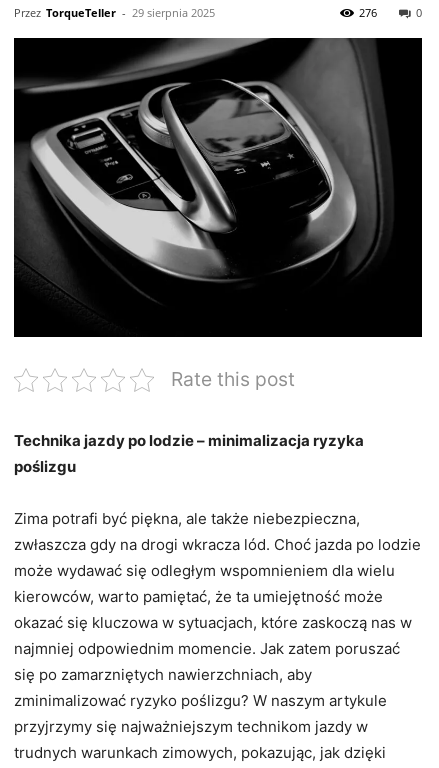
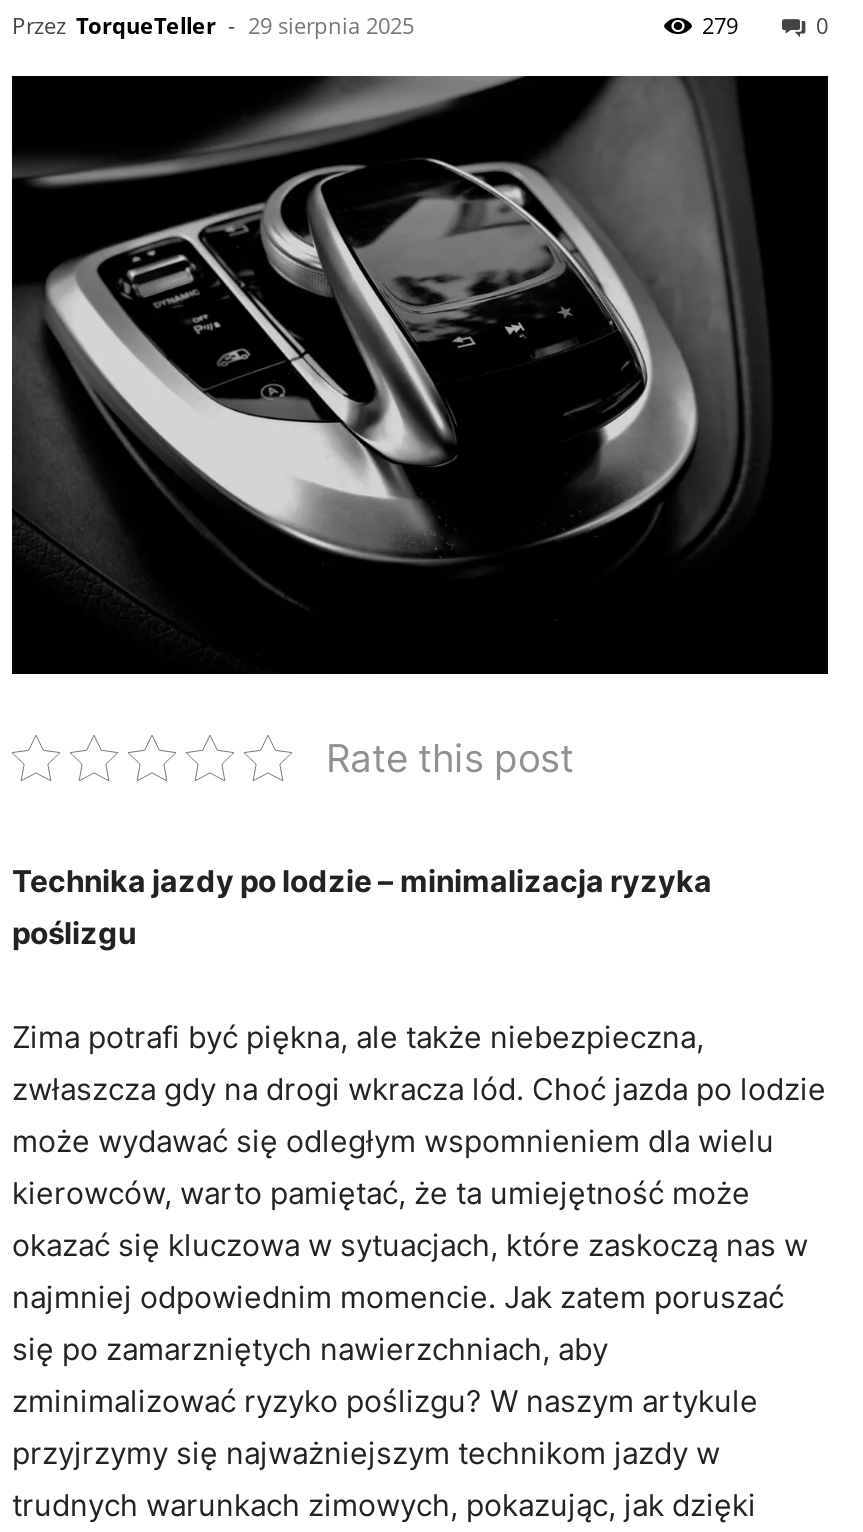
- 276
+ 279
